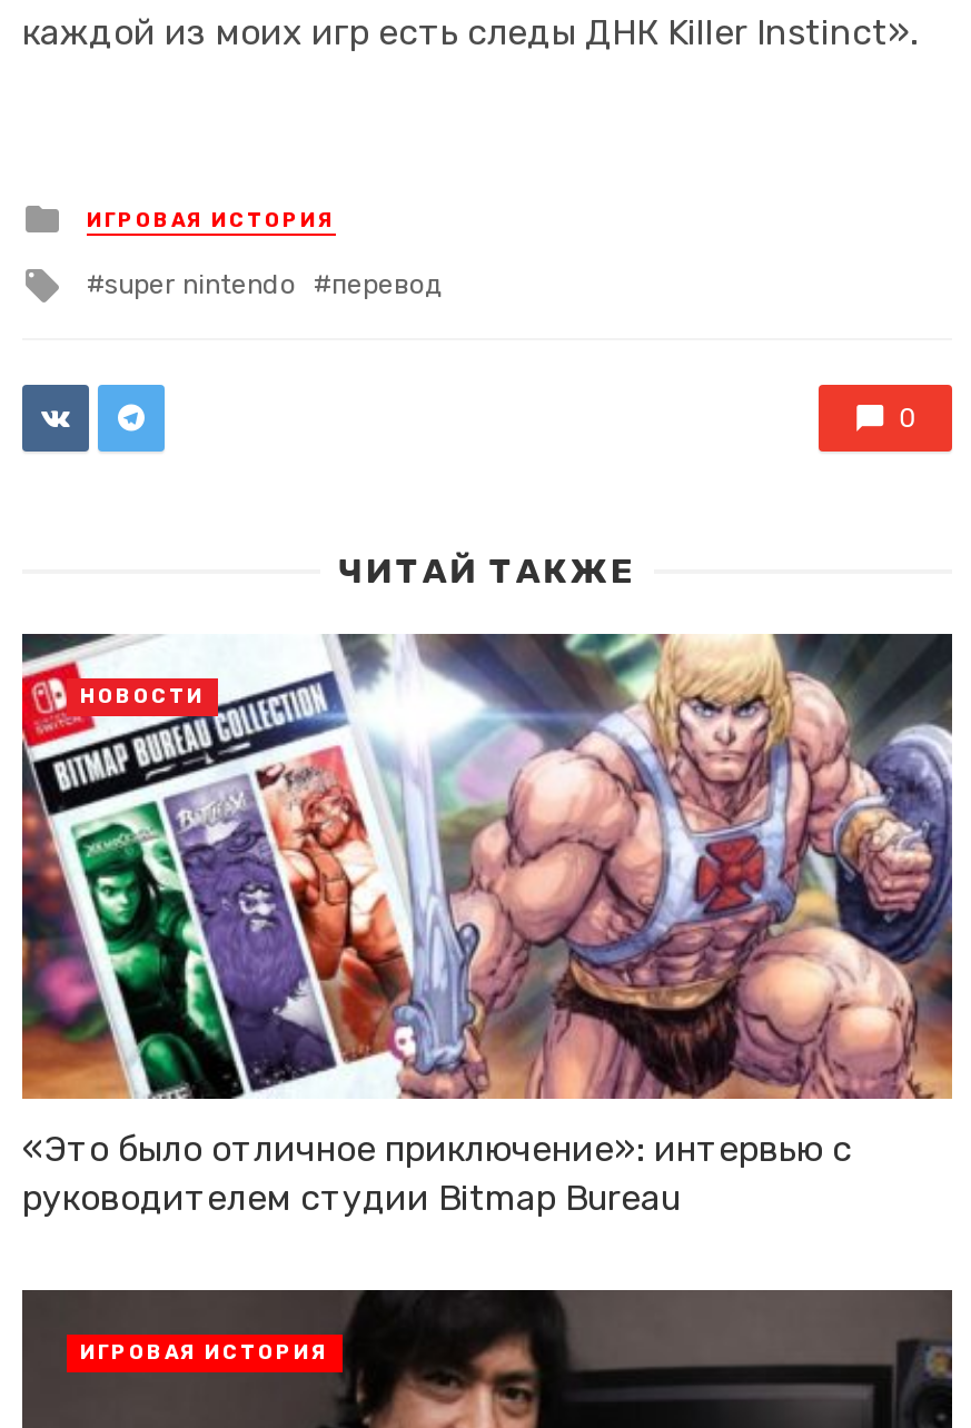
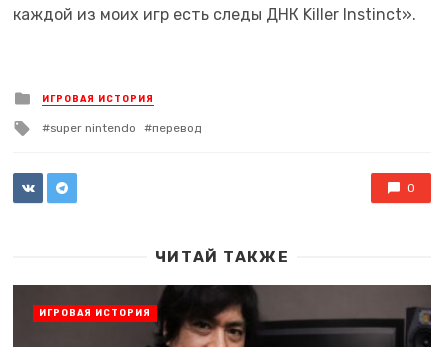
- [image]
- НОВОСТИ

- «Это было отличное приключение»: интервью с
- руководителем студии Bitmap Bureau
